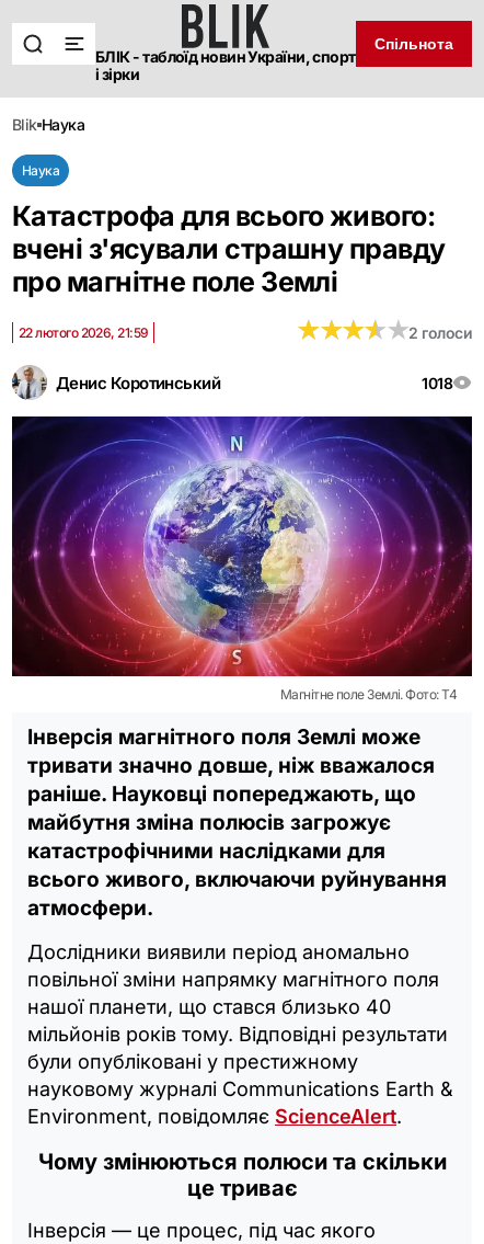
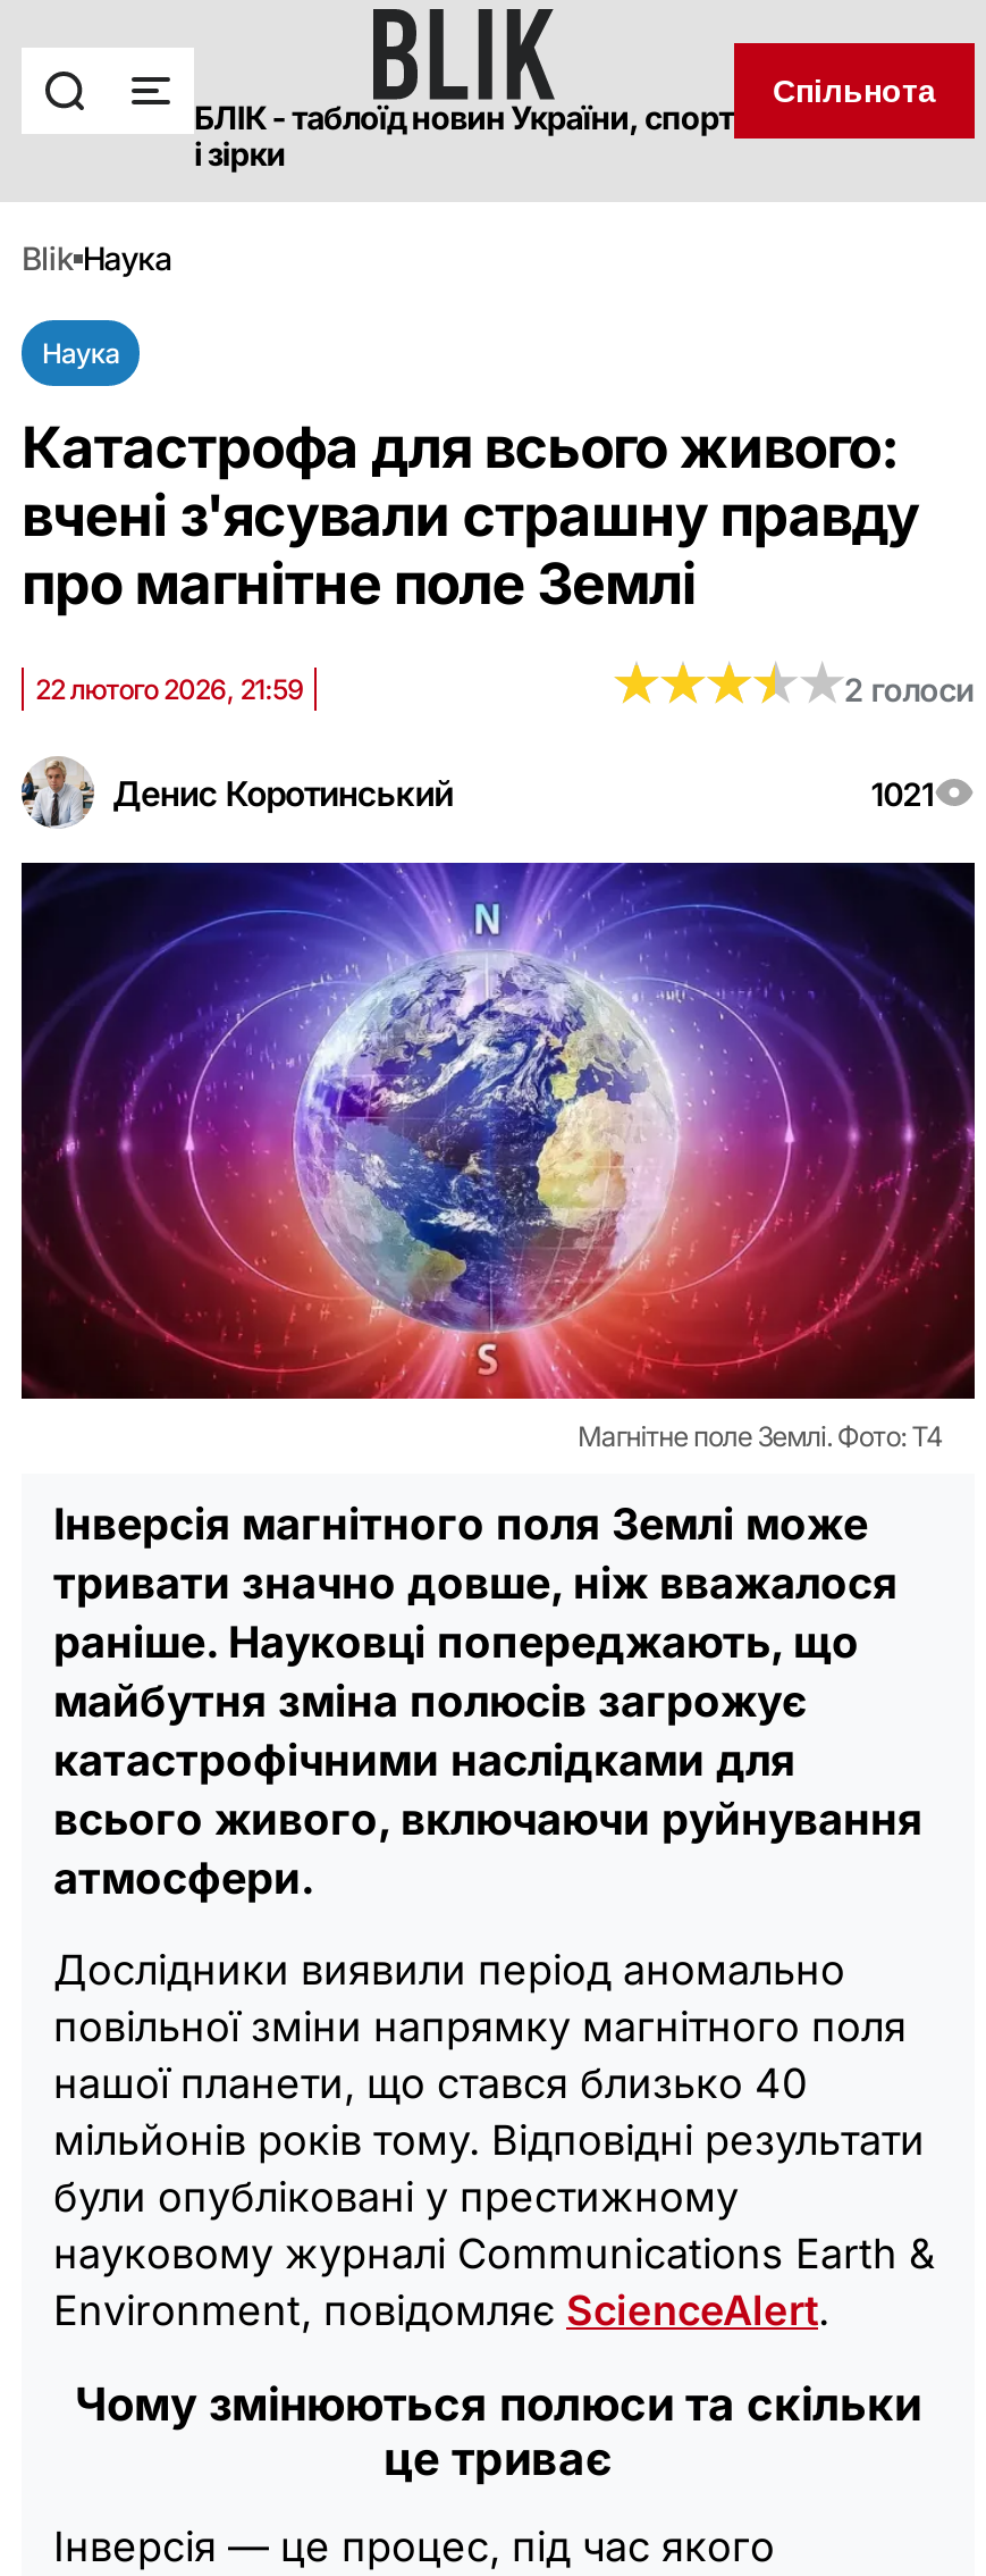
- 1018
+ 1021
